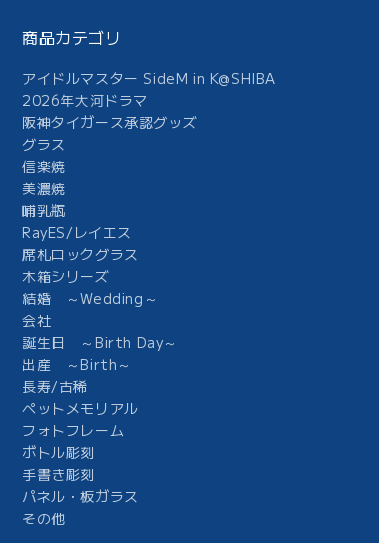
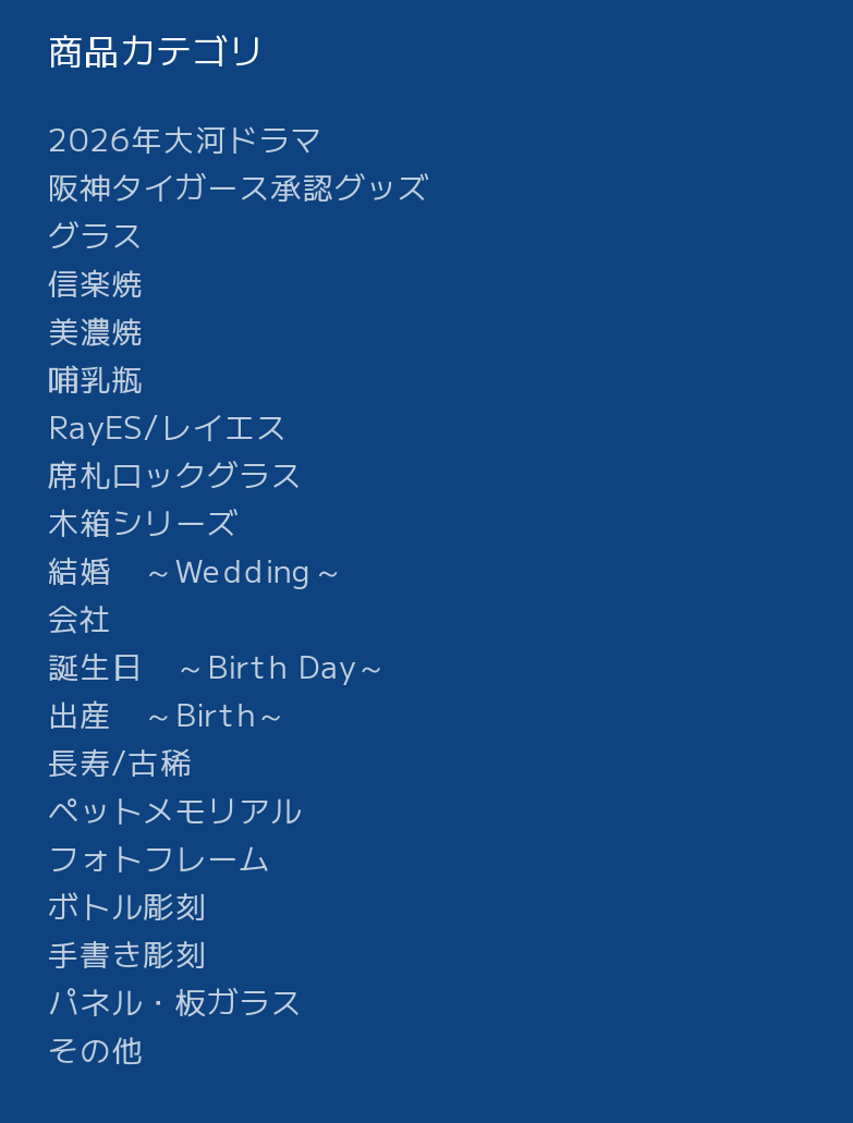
- アイドルマスター SideM in K@SHIBA
